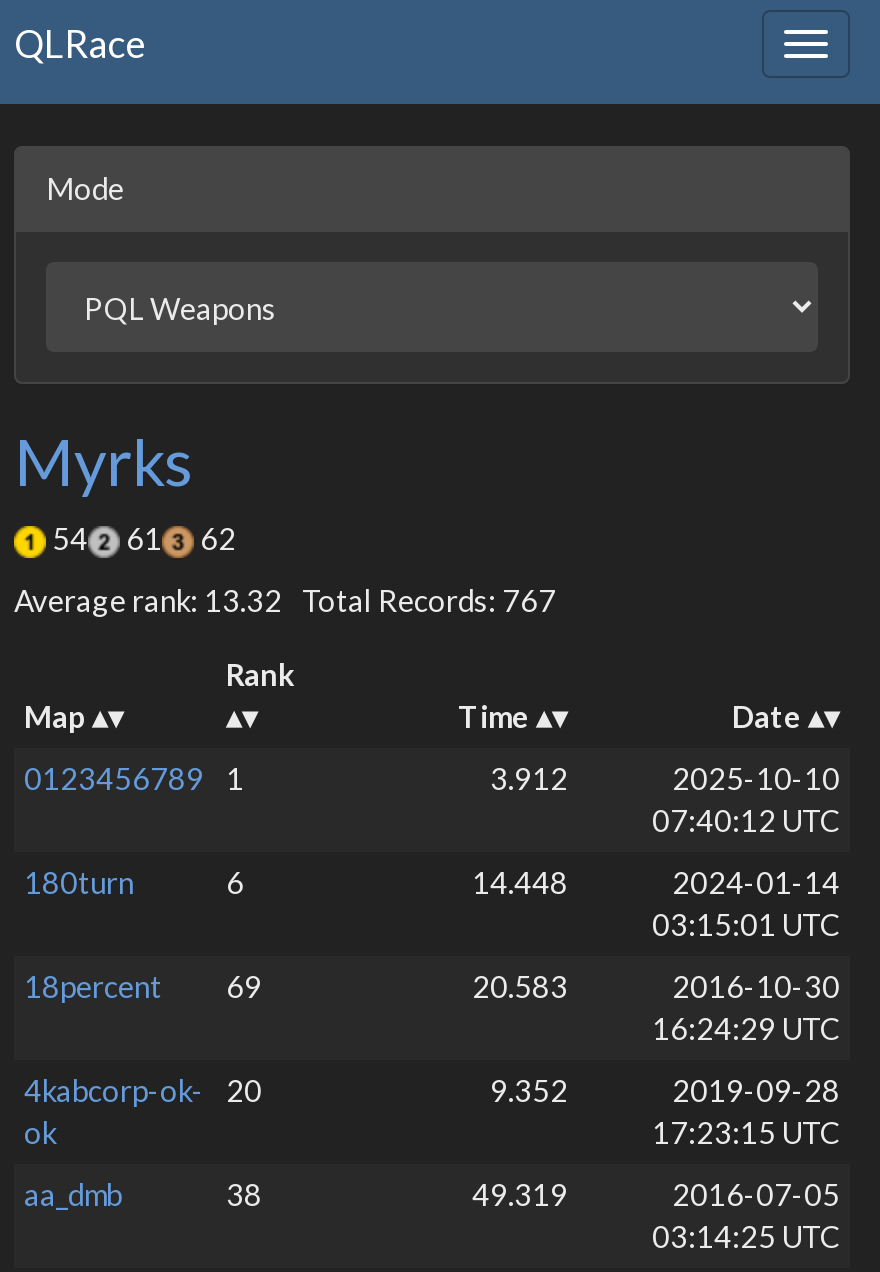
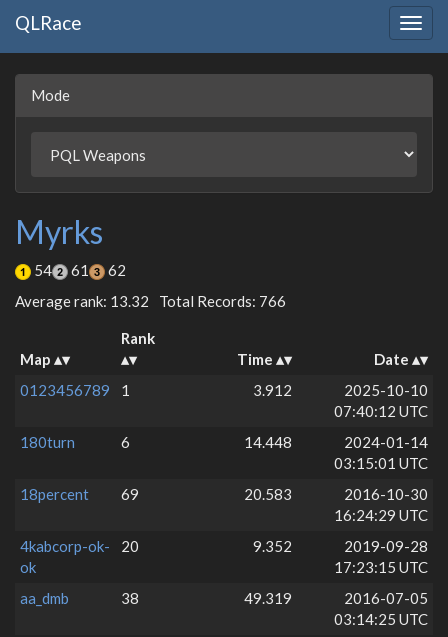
- Average rank: 13.32 Total Records: 767
+ Average rank: 13.32 Total Records: 766
